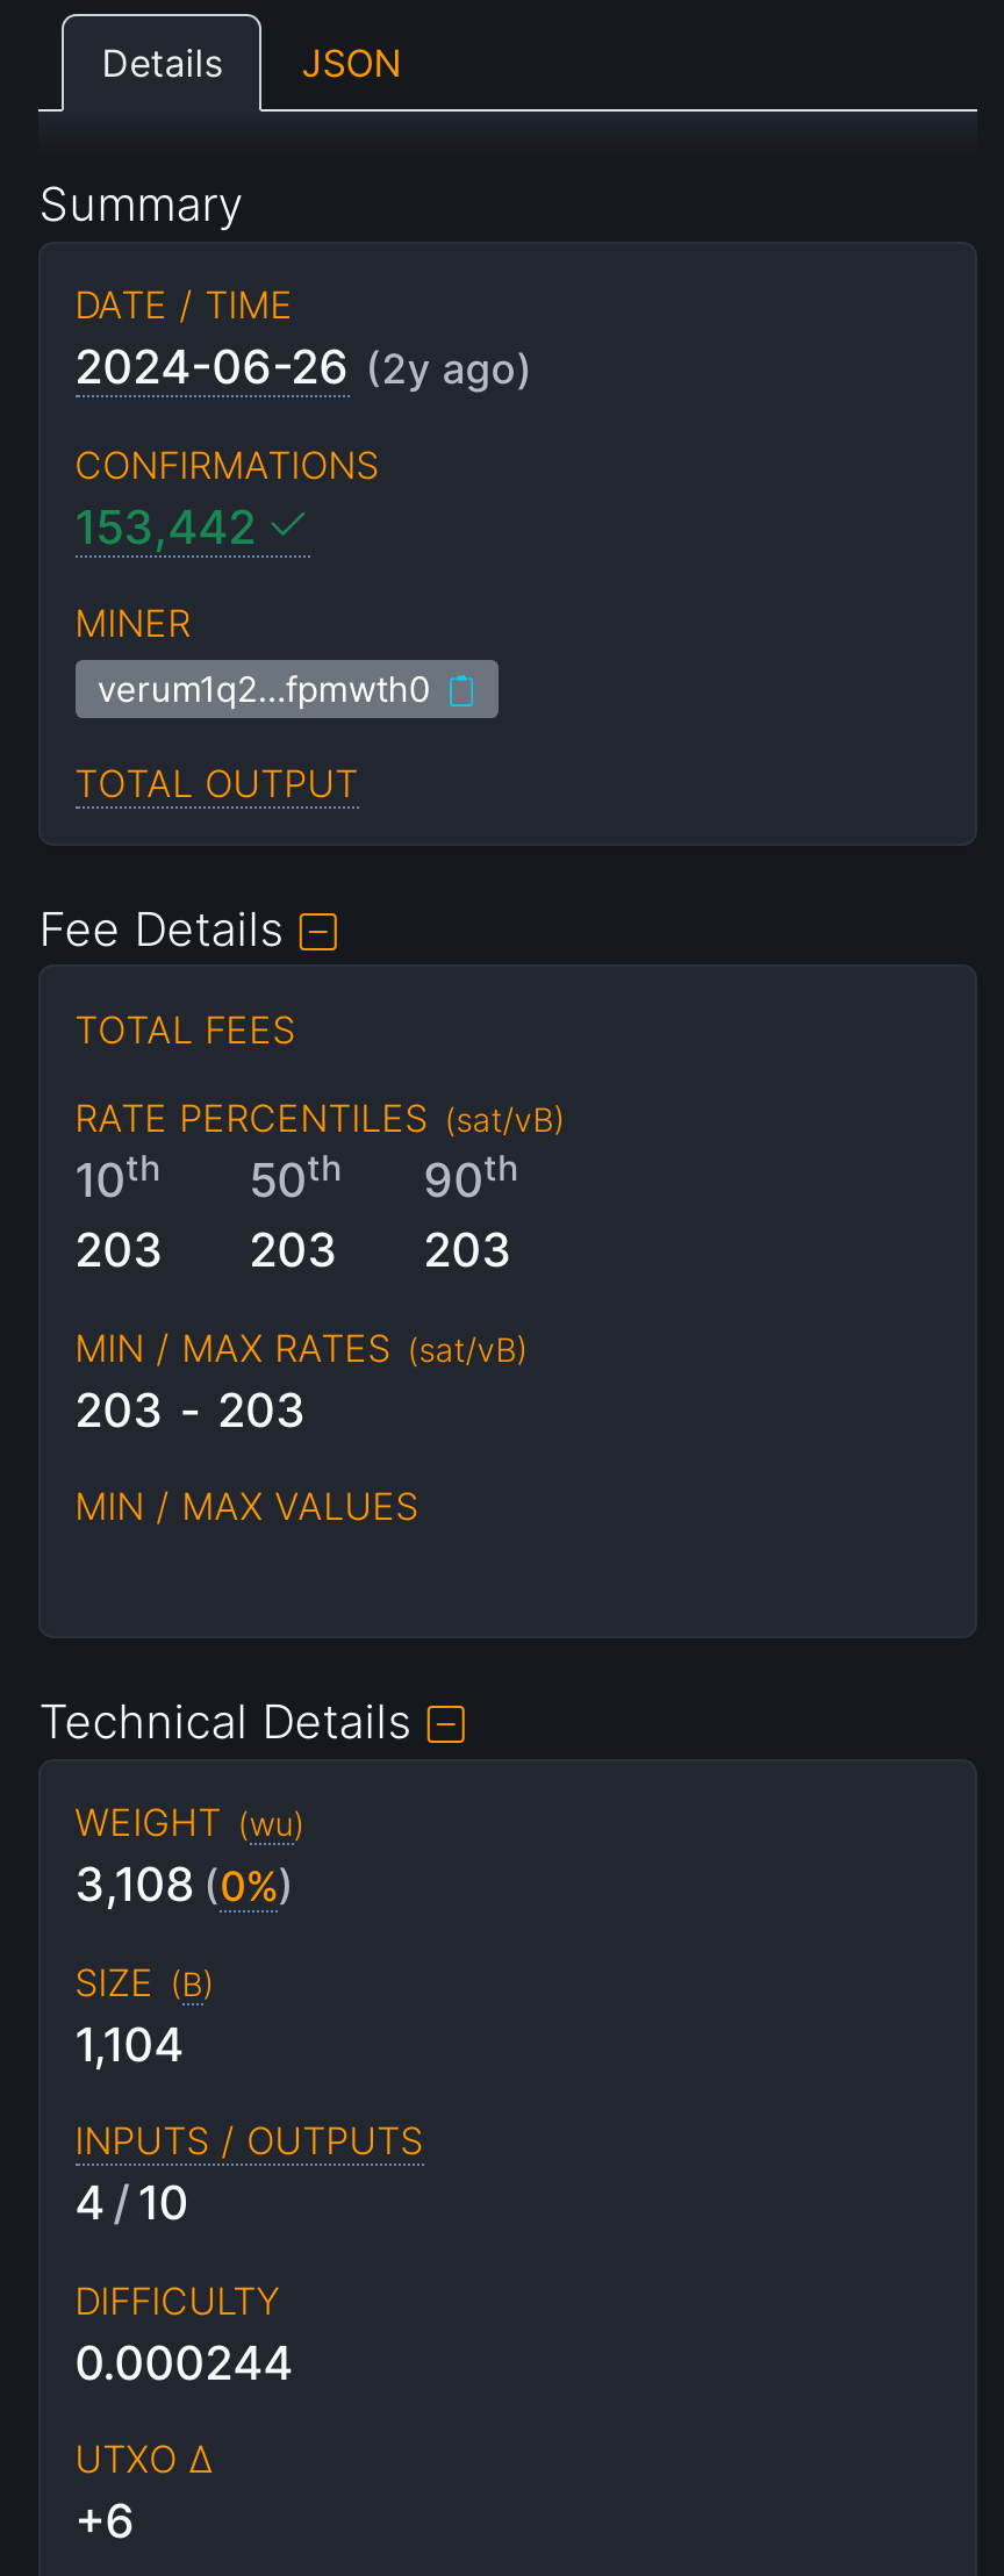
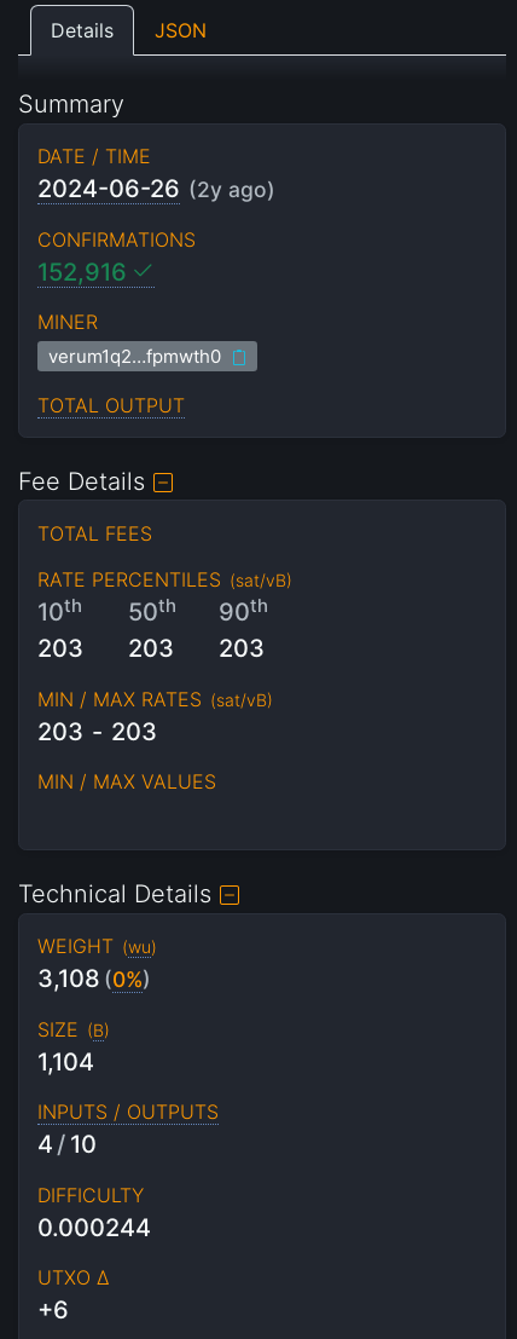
- 153,442
+ 152,916
